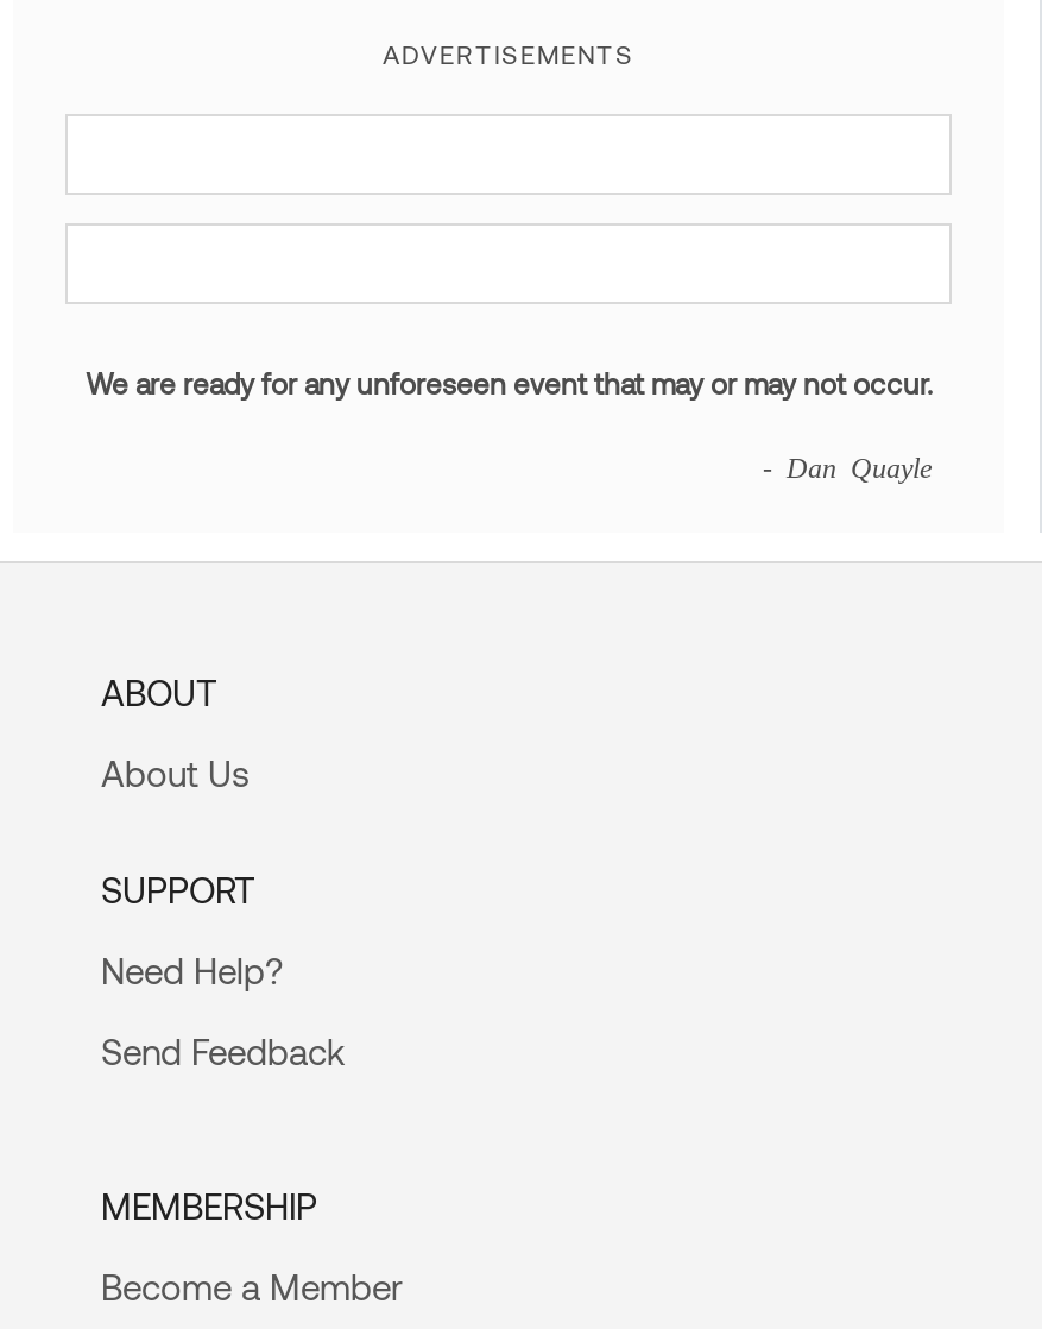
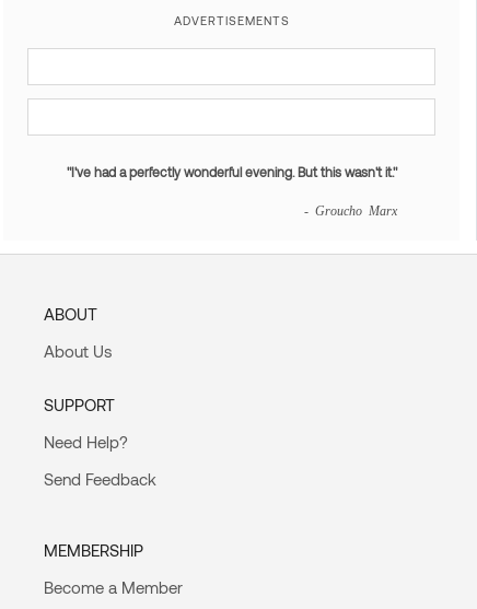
- We are ready for any unforeseen event that may or may not occur.
+ "I've had a perfectly wonderful evening. But this wasn't it."

- - Dan Quayle
+ - Groucho Marx
